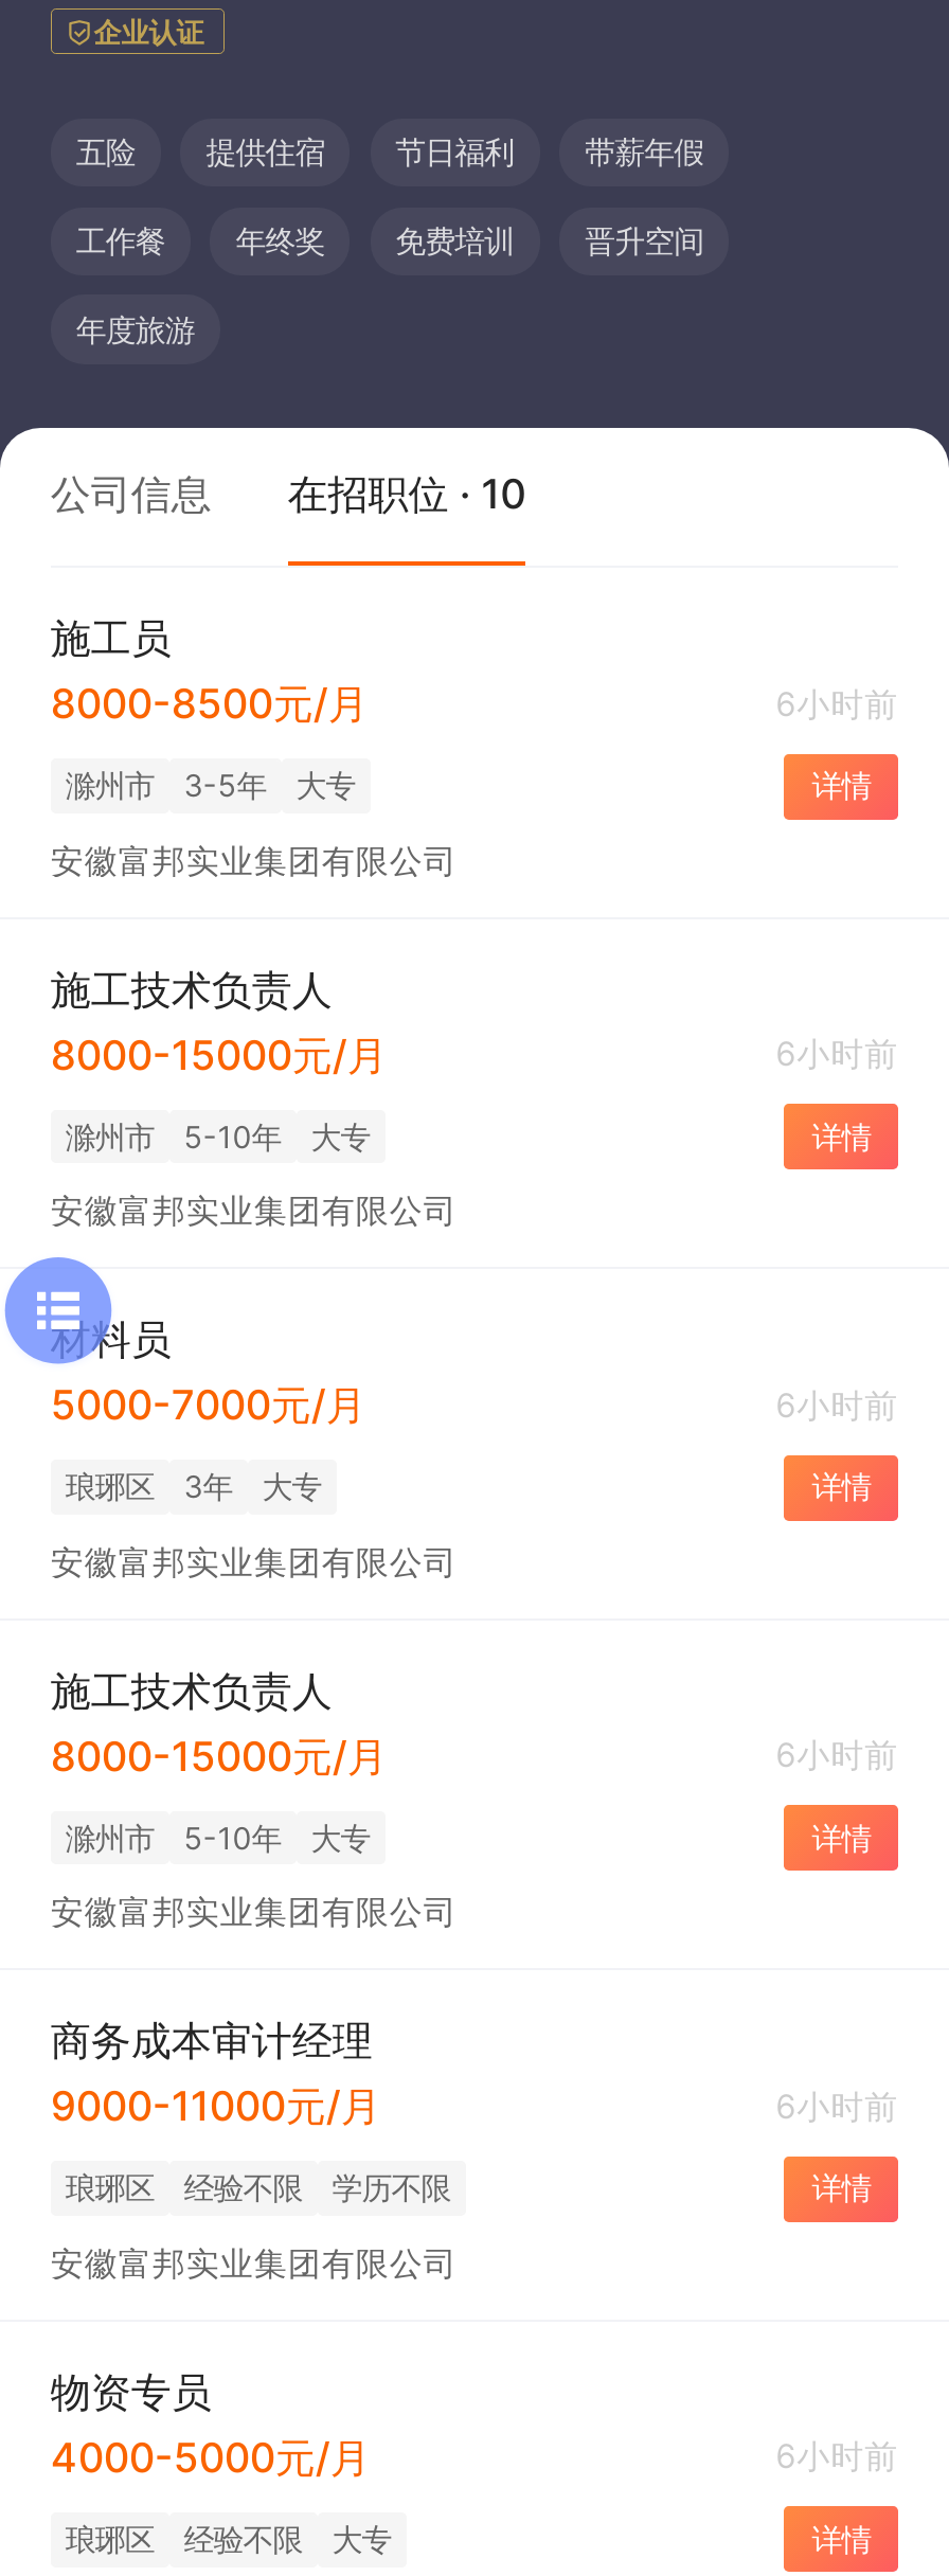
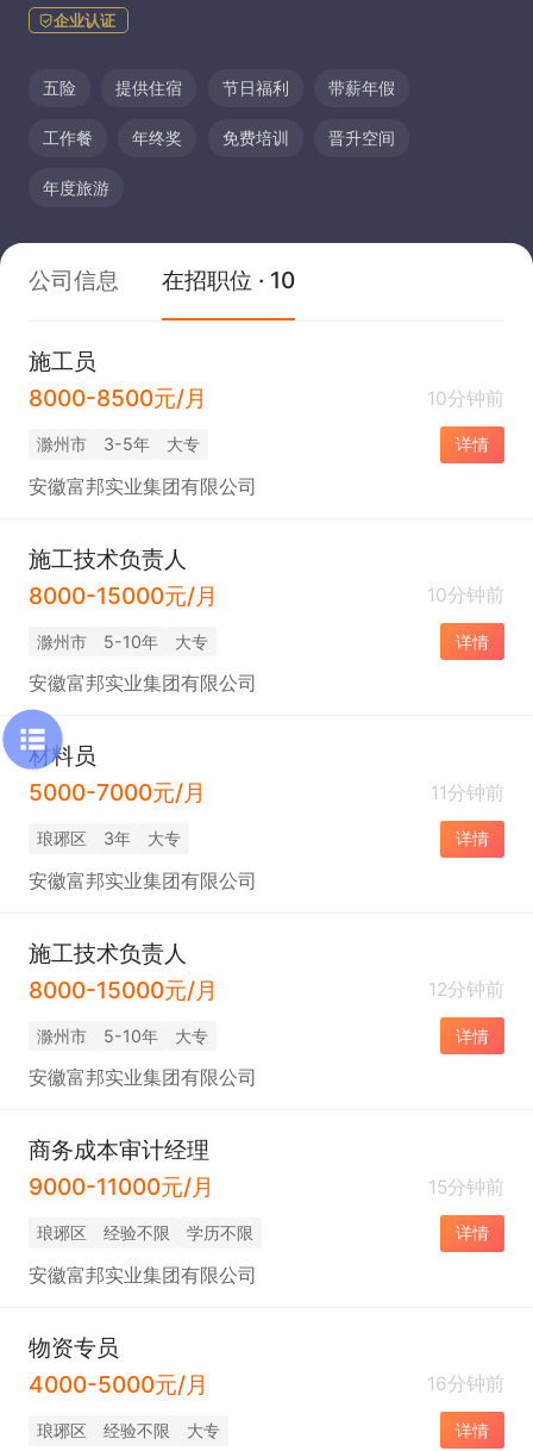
- 6小时前
+ 10分钟前

- 6小时前
+ 10分钟前

- 6小时前
+ 11分钟前

- 6小时前
+ 12分钟前

- 6小时前
+ 15分钟前

- 6小时前
+ 16分钟前
